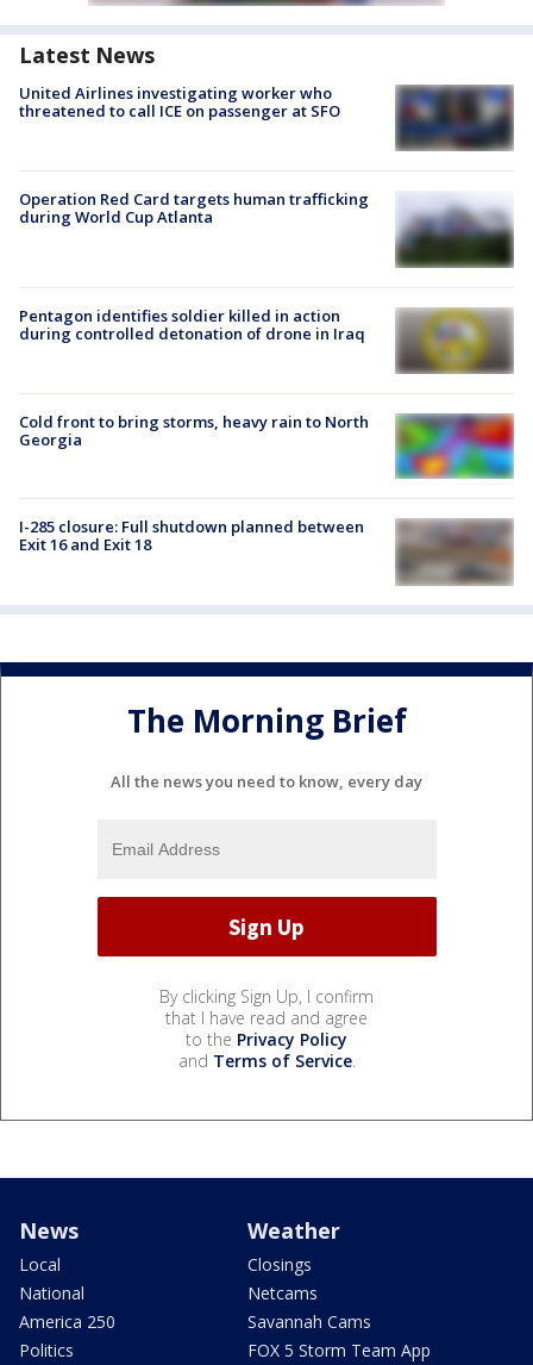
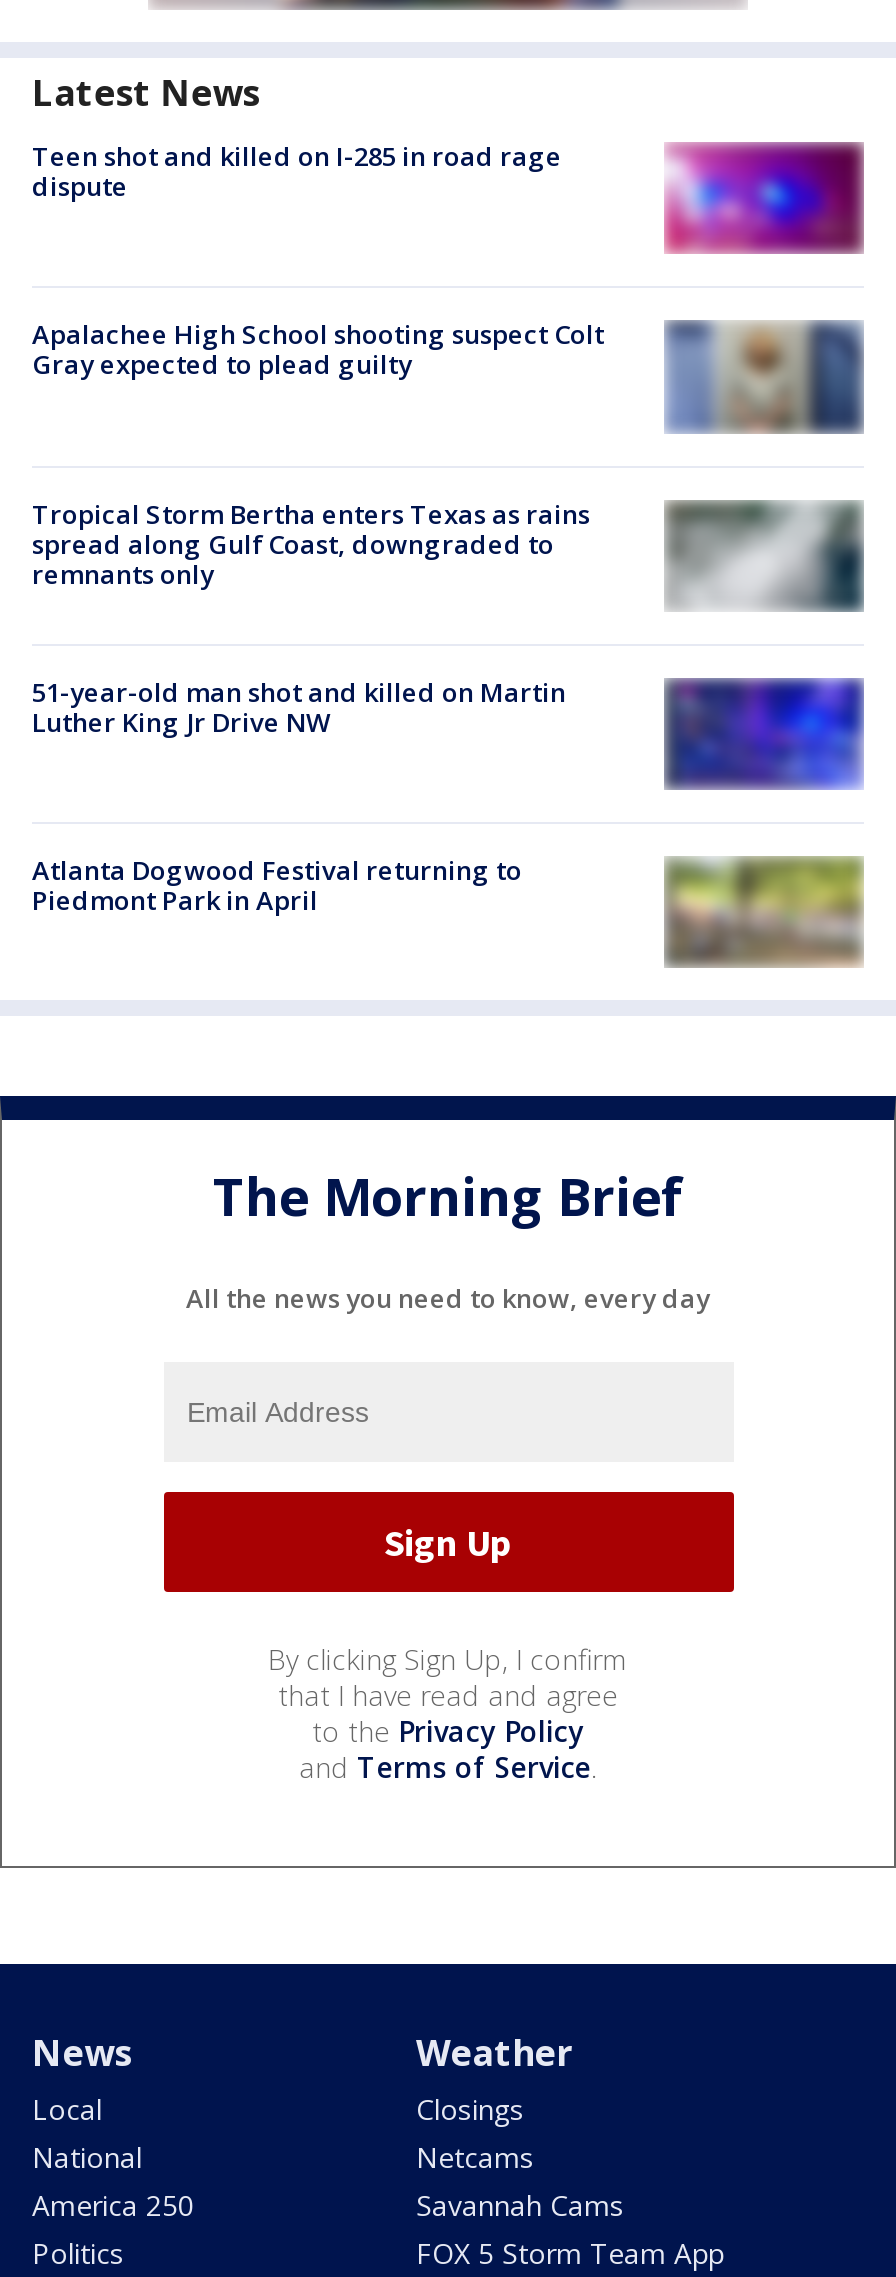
- United Airlines investigating worker who
- threatened to call ICE on passenger at SFO
+ Teen shot and killed on I-285 in road rage
+ dispute

- [image]
+ [image]

- [image]
- Operation Red Card targets human trafficking
- during World Cup Atlanta
+ [image]
+ Apalachee High School shooting suspect Colt
+ Gray expected to plead guilty

- [image]
- Pentagon identifies soldier killed in action
- during controlled detonation of drone in Iraq
+ [image]
+ Tropical Storm Bertha enters Texas as rains
+ spread along Gulf Coast, downgraded to
+ remnants only

- Cold front to bring storms, heavy rain to North
- Georgia
+ 51-year-old man shot and killed on Martin
+ Luther King Jr Drive NW

- [image]
+ [image]

- I-285 closure: Full shutdown planned between
- Exit 16 and Exit 18
+ Atlanta Dogwood Festival returning to
+ Piedmont Park in April

- [image]
+ [image]
